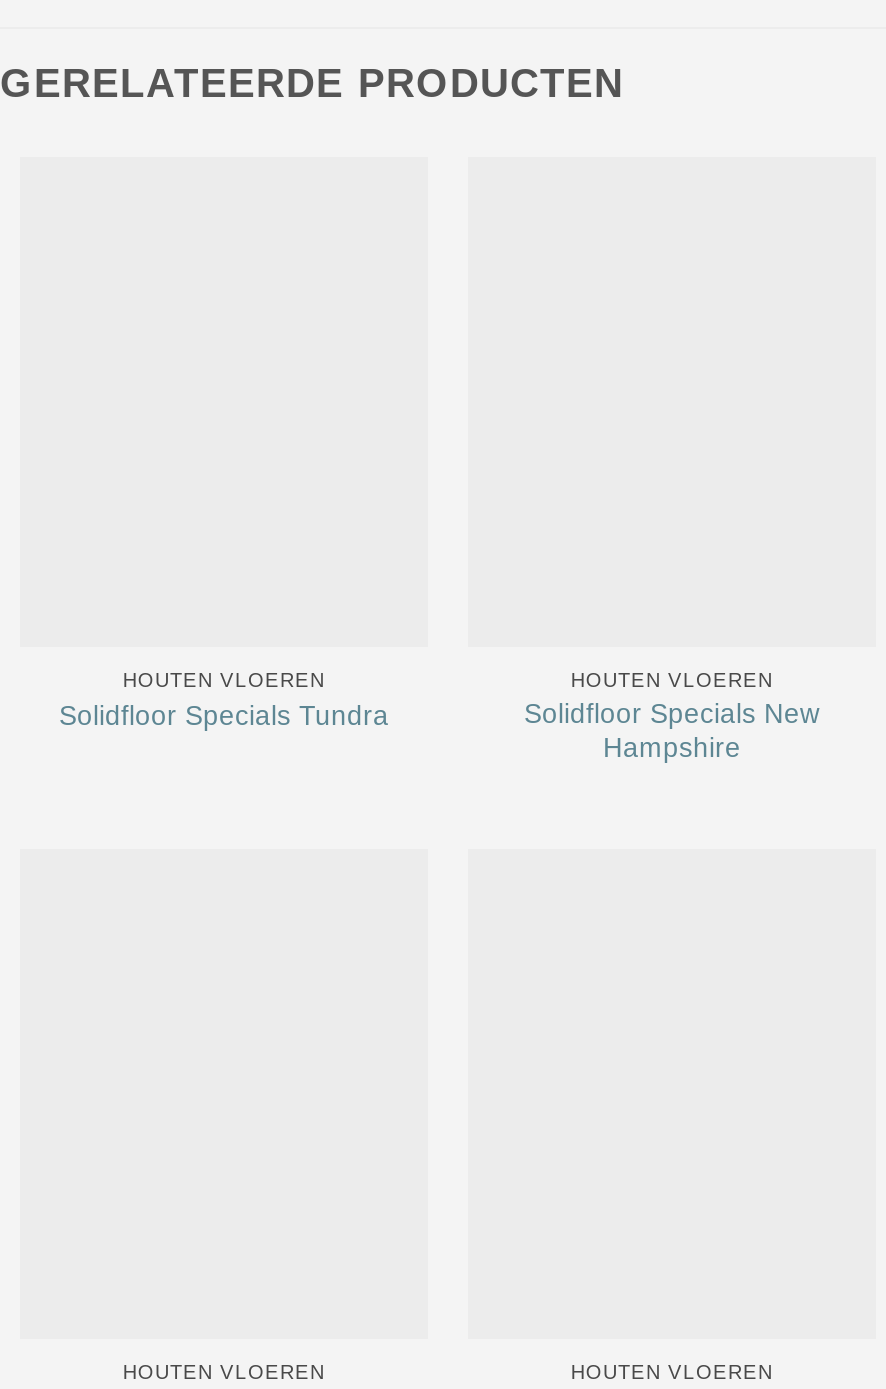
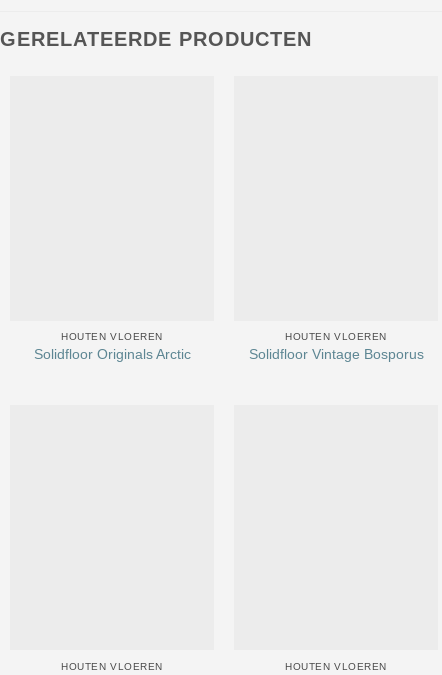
- Solidfloor Specials Tundra
+ Solidfloor Originals Arctic

- Solidfloor Specials New
- Hampshire
+ Solidfloor Vintage Bosporus
